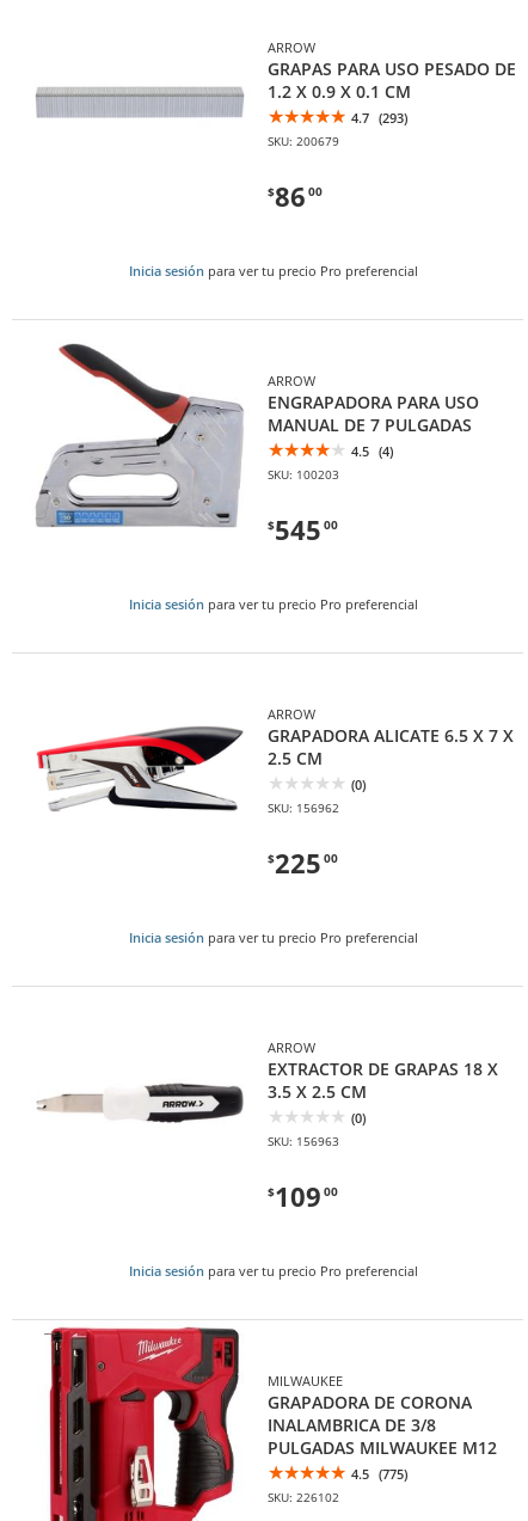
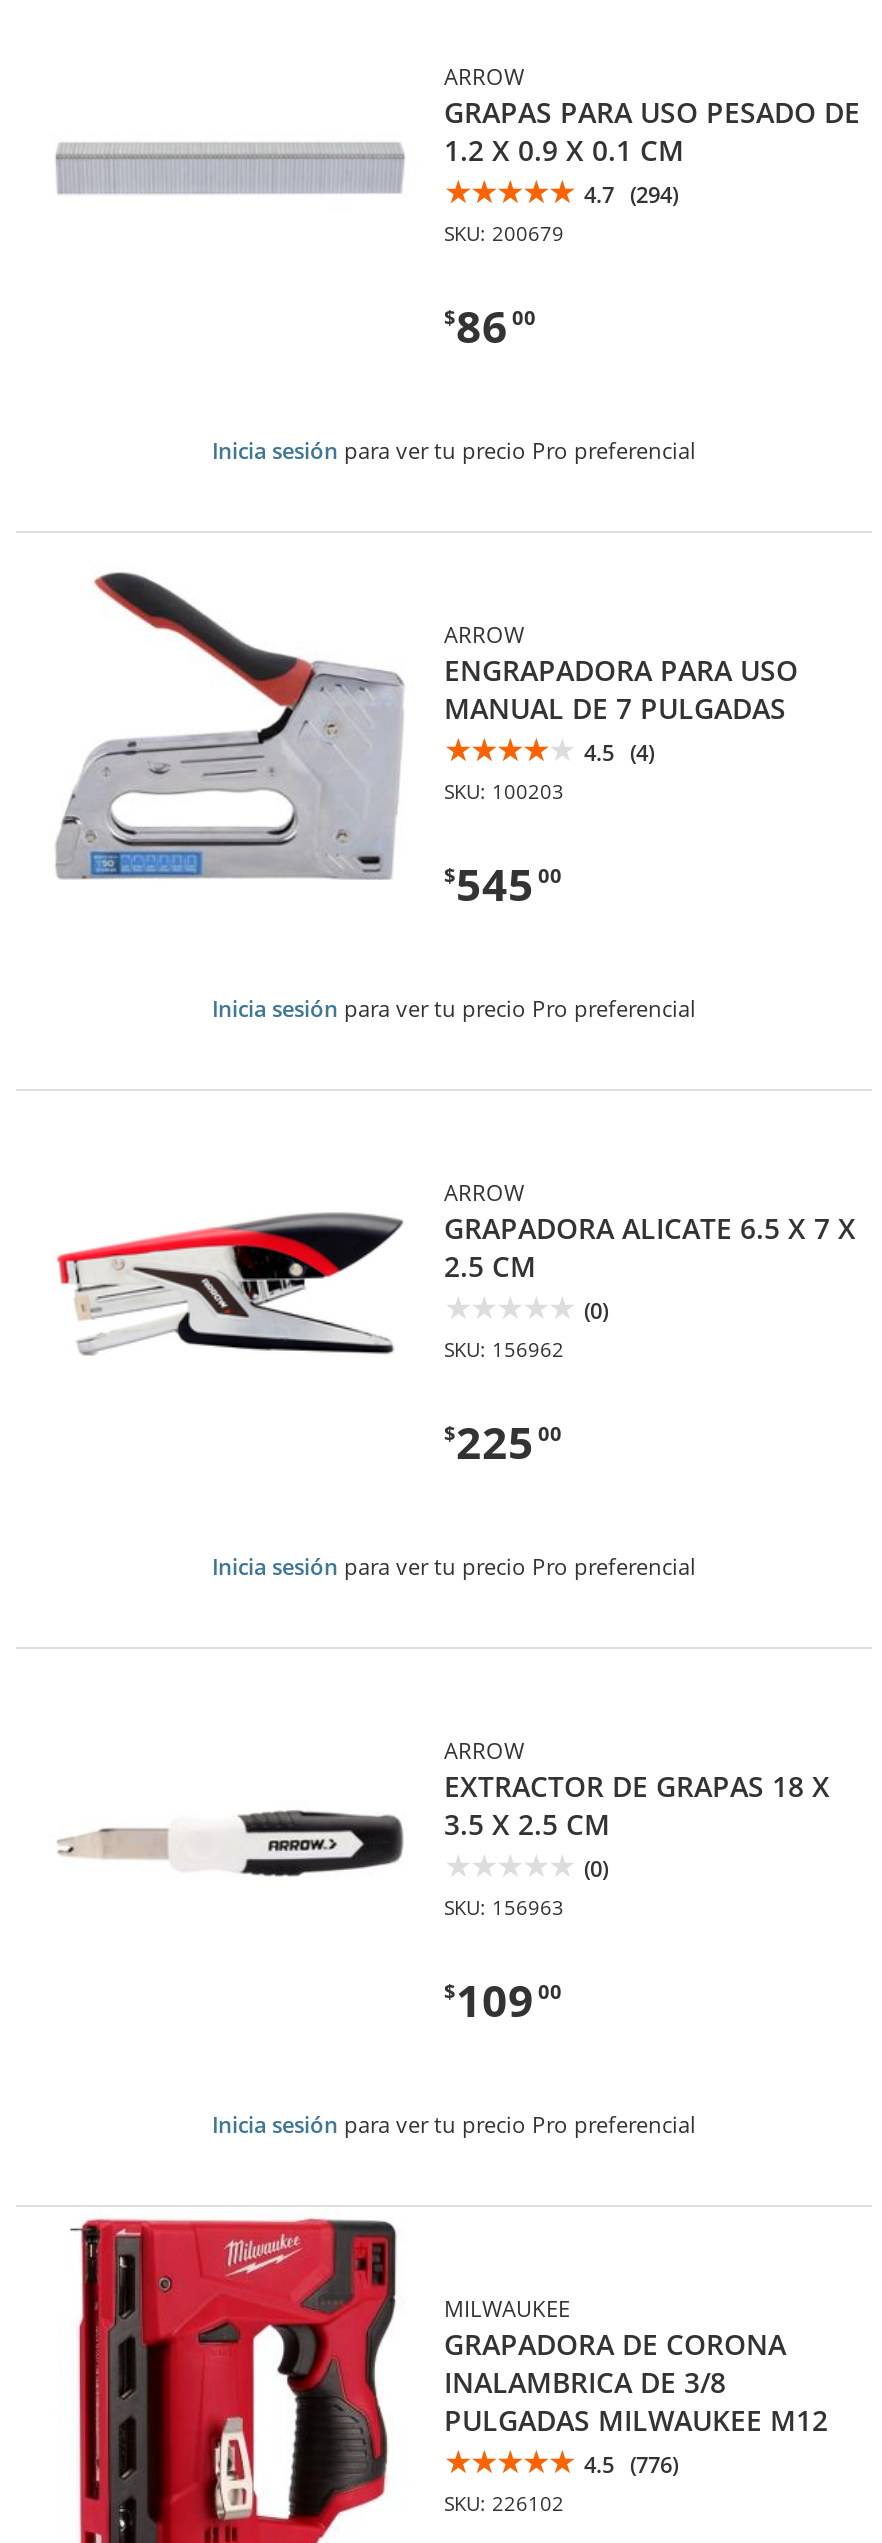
- 4.7 (293)
+ 4.7 (294)

- 4.5 (775)
+ 4.5 (776)
